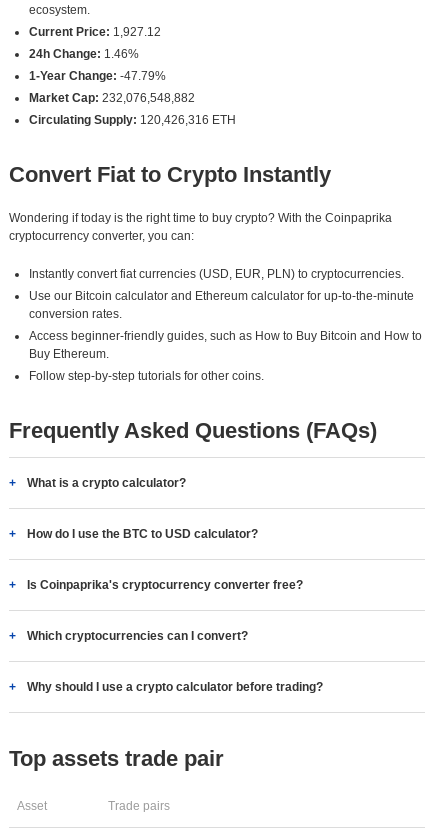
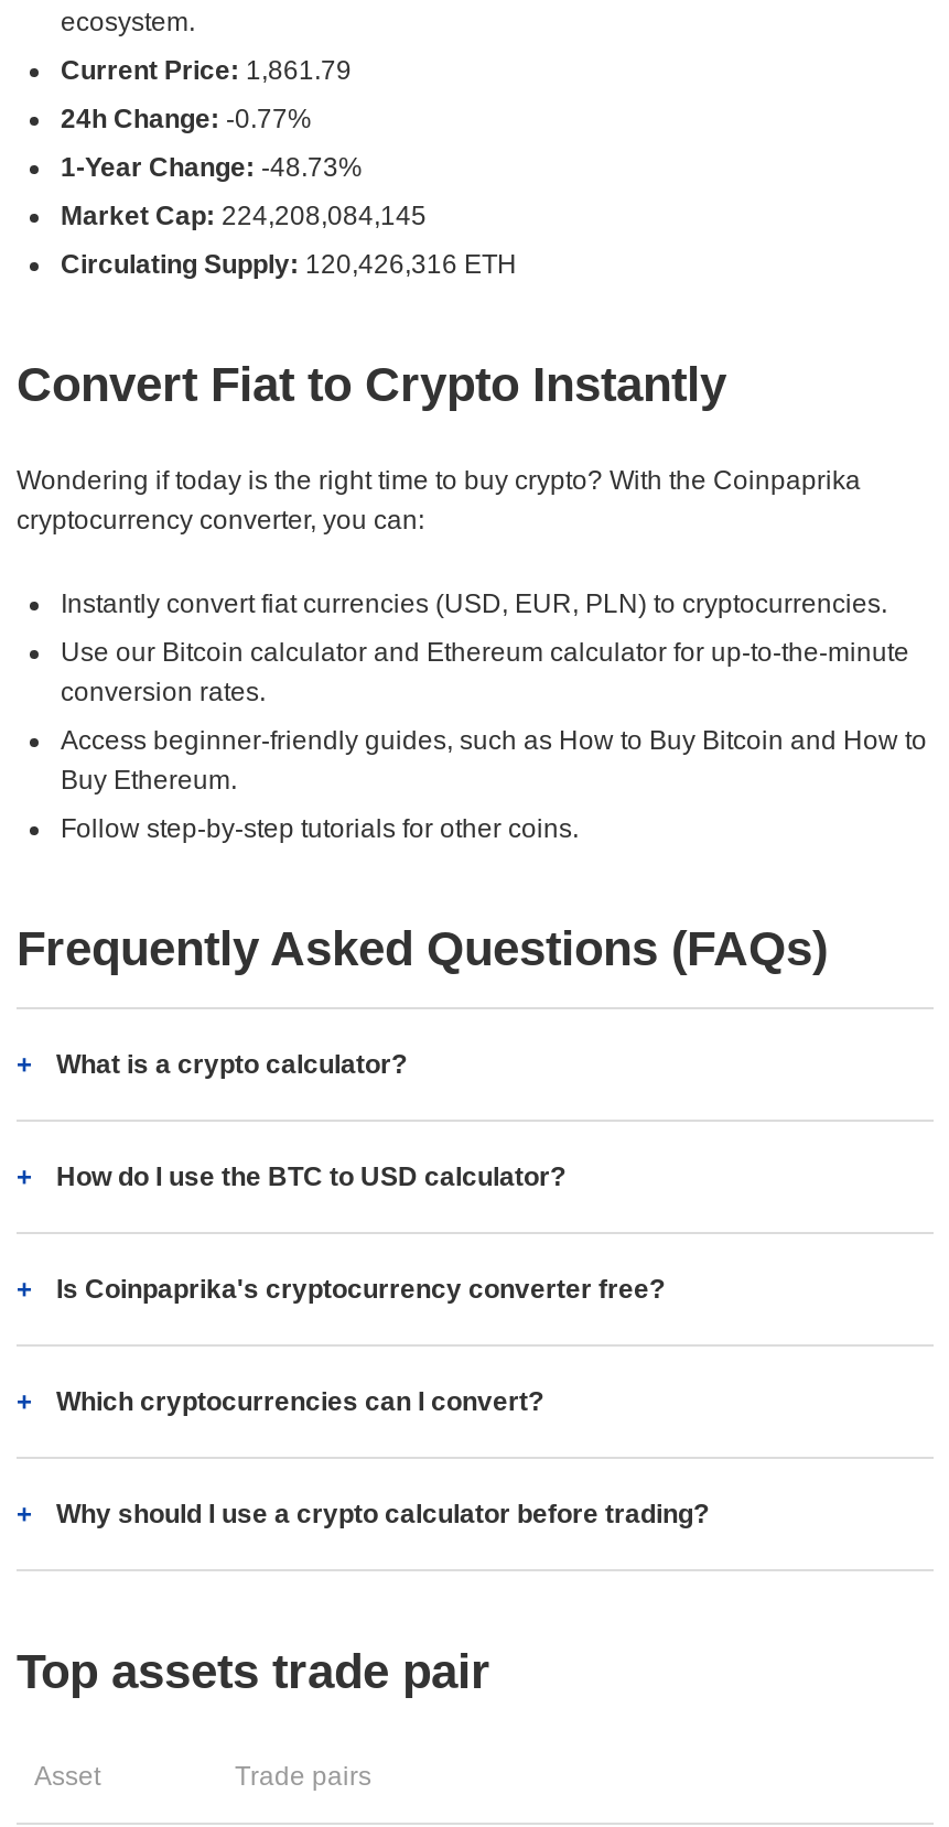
- Current Price: 1,927.12
+ Current Price: 1,861.79

- 24h Change: 1.46%
+ 24h Change: -0.77%

- 1-Year Change: -47.79%
+ 1-Year Change: -48.73%

- Market Cap: 232,076,548,882
+ Market Cap: 224,208,084,145
